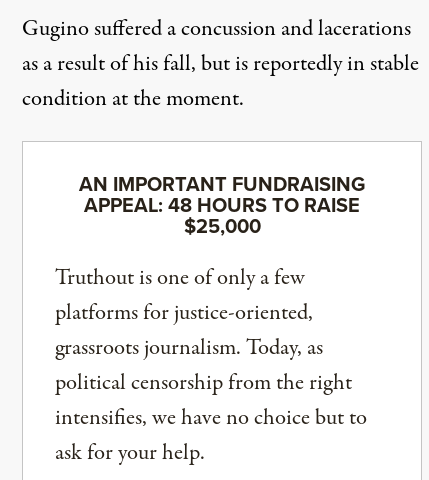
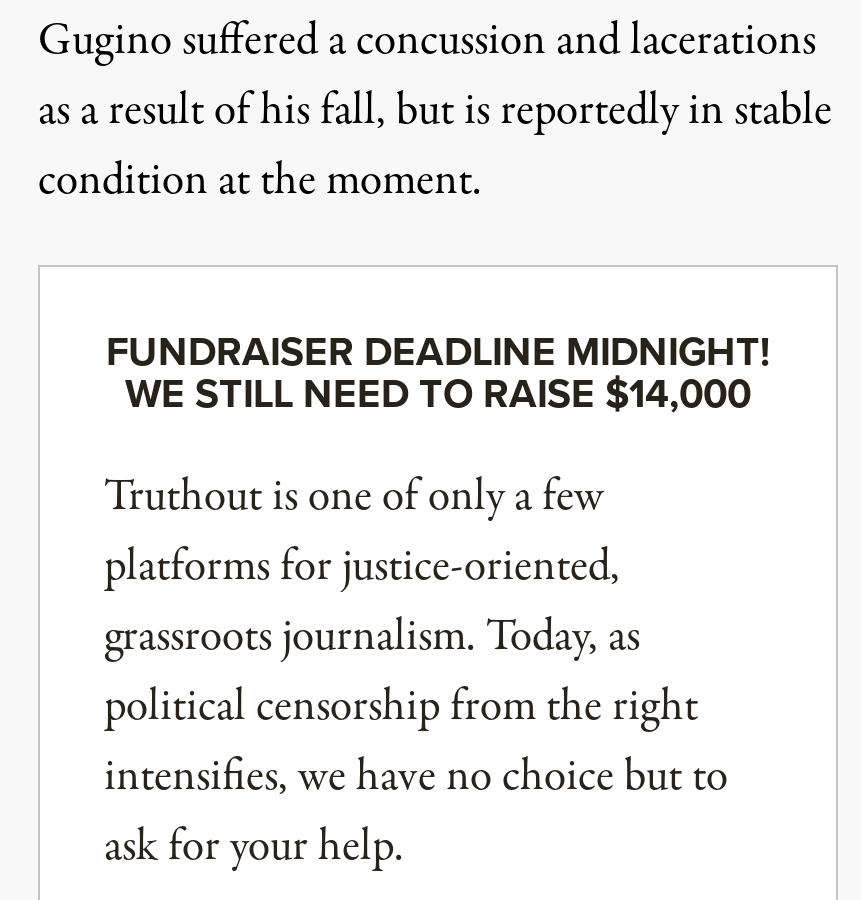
- AN IMPORTANT FUNDRAISING
- APPEAL: 48 HOURS TO RAISE
- $25,000
+ FUNDRAISER DEADLINE MIDNIGHT!
+ WE STILL NEED TO RAISE $14,000
